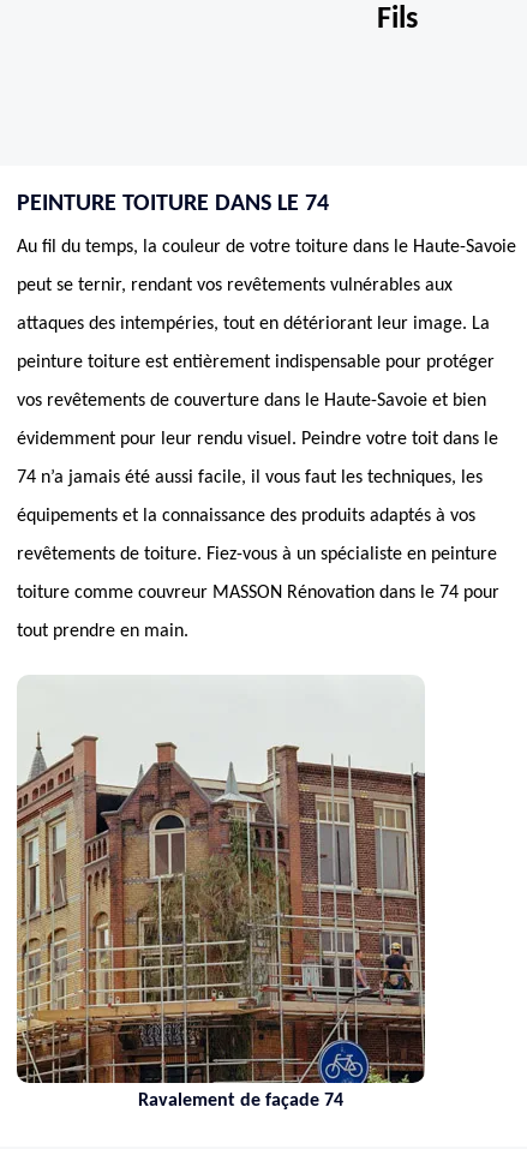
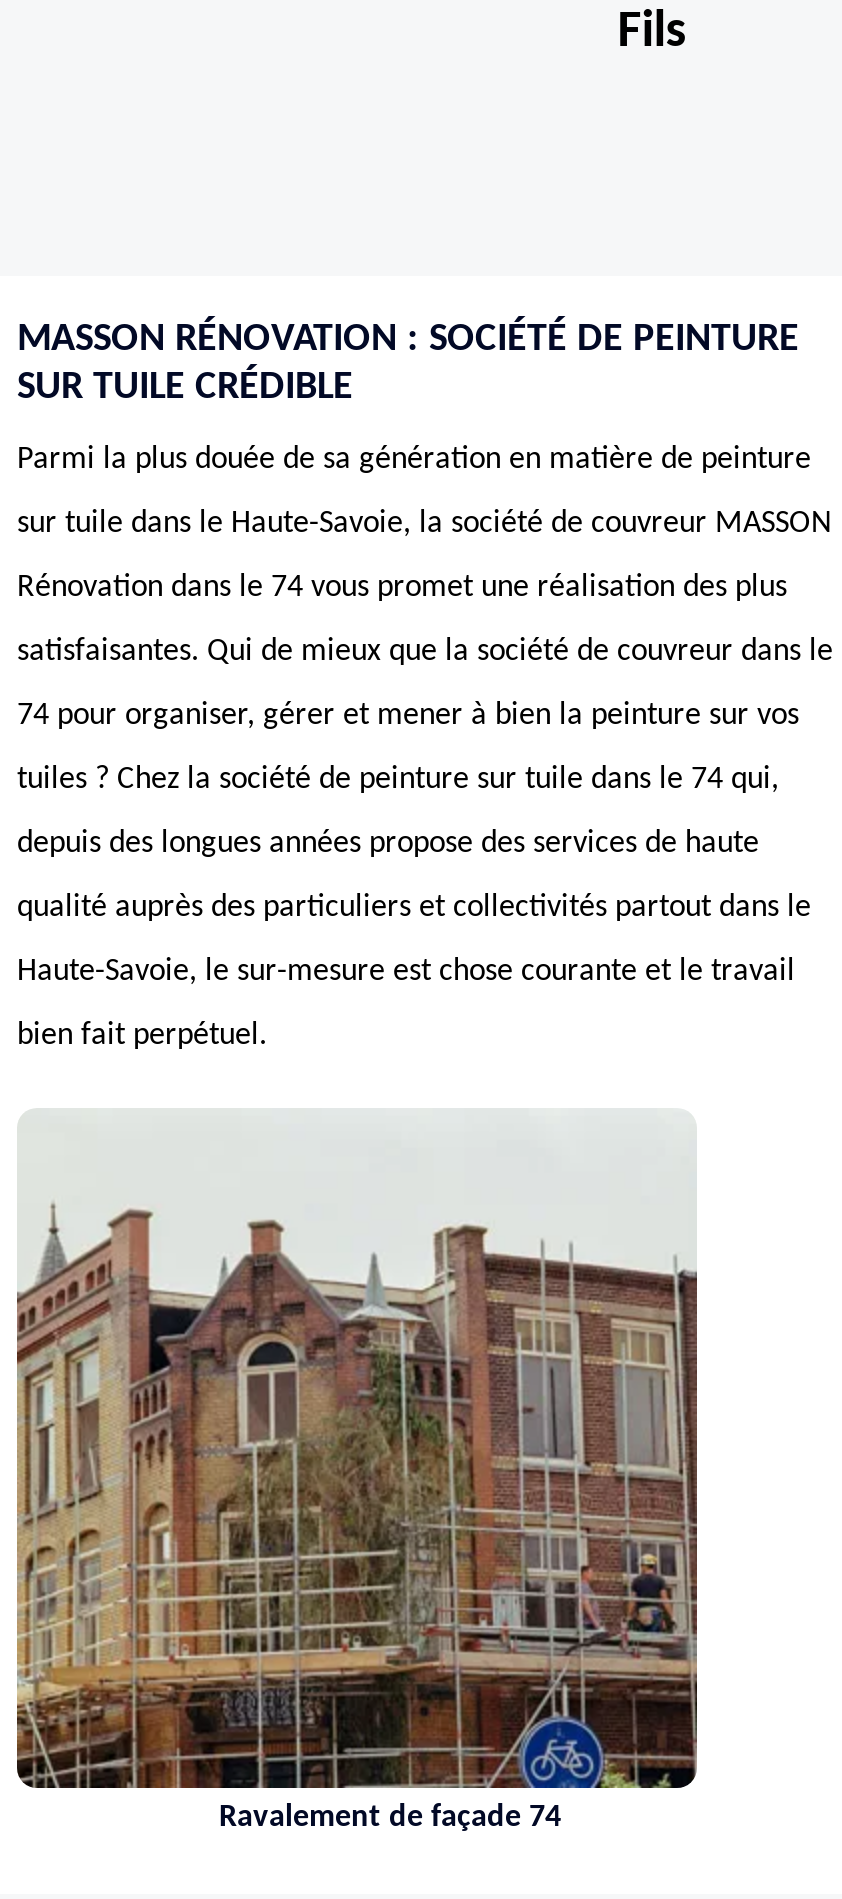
- PEINTURE TOITURE DANS LE 74
- Au fil du temps, la couleur de votre toiture dans le Haute-Savoie
- peut se ternir, rendant vos revêtements vulnérables aux
- attaques des intempéries, tout en détériorant leur image. La
- peinture toiture est entièrement indispensable pour protéger
- vos revêtements de couverture dans le Haute-Savoie et bien
- évidemment pour leur rendu visuel. Peindre votre toit dans le
- 74 n’a jamais été aussi facile, il vous faut les techniques, les
- équipements et la connaissance des produits adaptés à vos
- revêtements de toiture. Fiez-vous à un spécialiste en peinture
- toiture comme couvreur MASSON Rénovation dans le 74 pour
- tout prendre en main.
+ MASSON RÉNOVATION : SOCIÉTÉ DE PEINTURE
+ SUR TUILE CRÉDIBLE
+ Parmi la plus douée de sa génération en matière de peinture
+ sur tuile dans le Haute-Savoie, la société de couvreur MASSON
+ Rénovation dans le 74 vous promet une réalisation des plus
+ satisfaisantes. Qui de mieux que la société de couvreur dans le
+ 74 pour organiser, gérer et mener à bien la peinture sur vos
+ tuiles ? Chez la société de peinture sur tuile dans le 74 qui,
+ depuis des longues années propose des services de haute
+ qualité auprès des particuliers et collectivités partout dans le
+ Haute-Savoie, le sur-mesure est chose courante et le travail
+ bien fait perpétuel.
